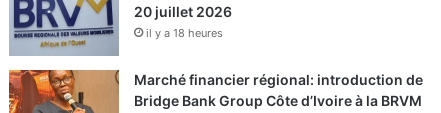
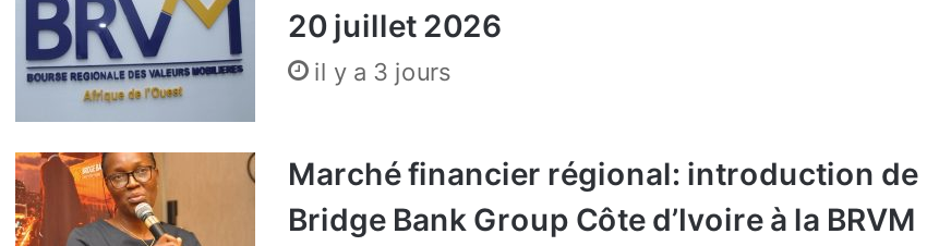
- il y a 18 heures
+ il y a 3 jours
